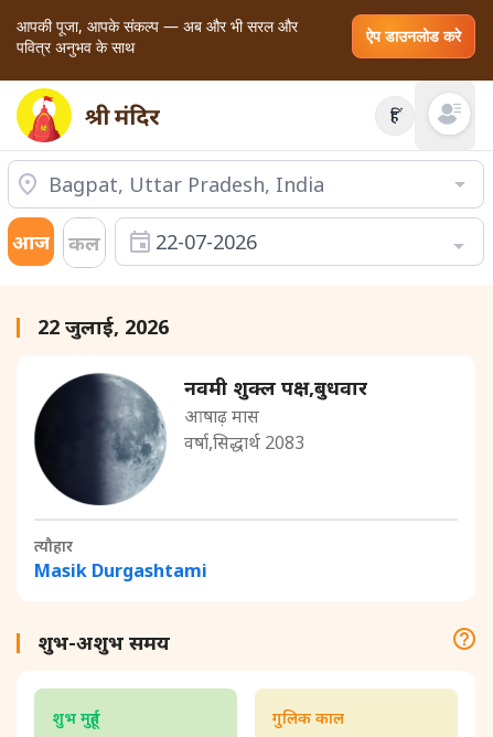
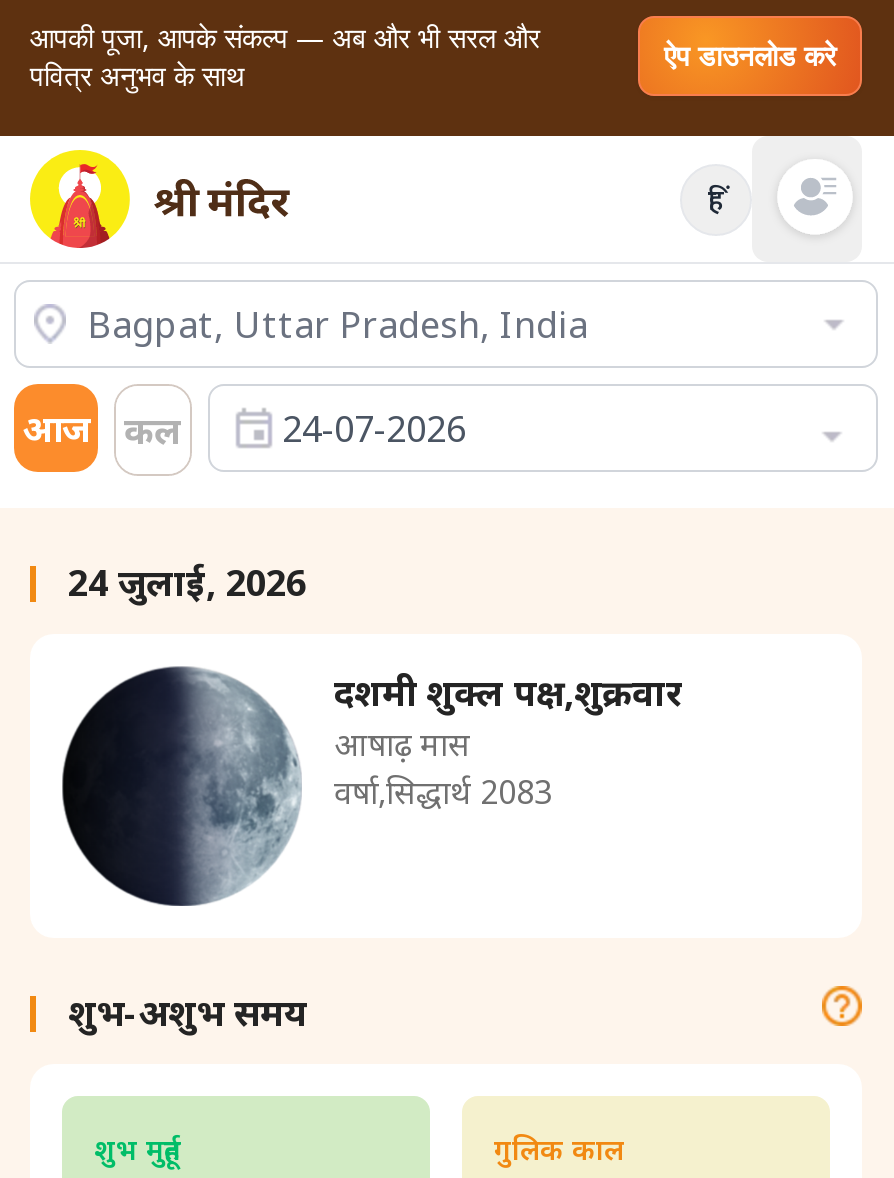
- 22-07-2026
+ 24-07-2026

- 22 जुलाई, 2026
+ 24 जुलाई, 2026

- नवमी शुक्ल पक्ष,बुधवार
+ दशमी शुक्ल पक्ष,शुक्रवार

- त्यौहार
- Masik Durgashtami
